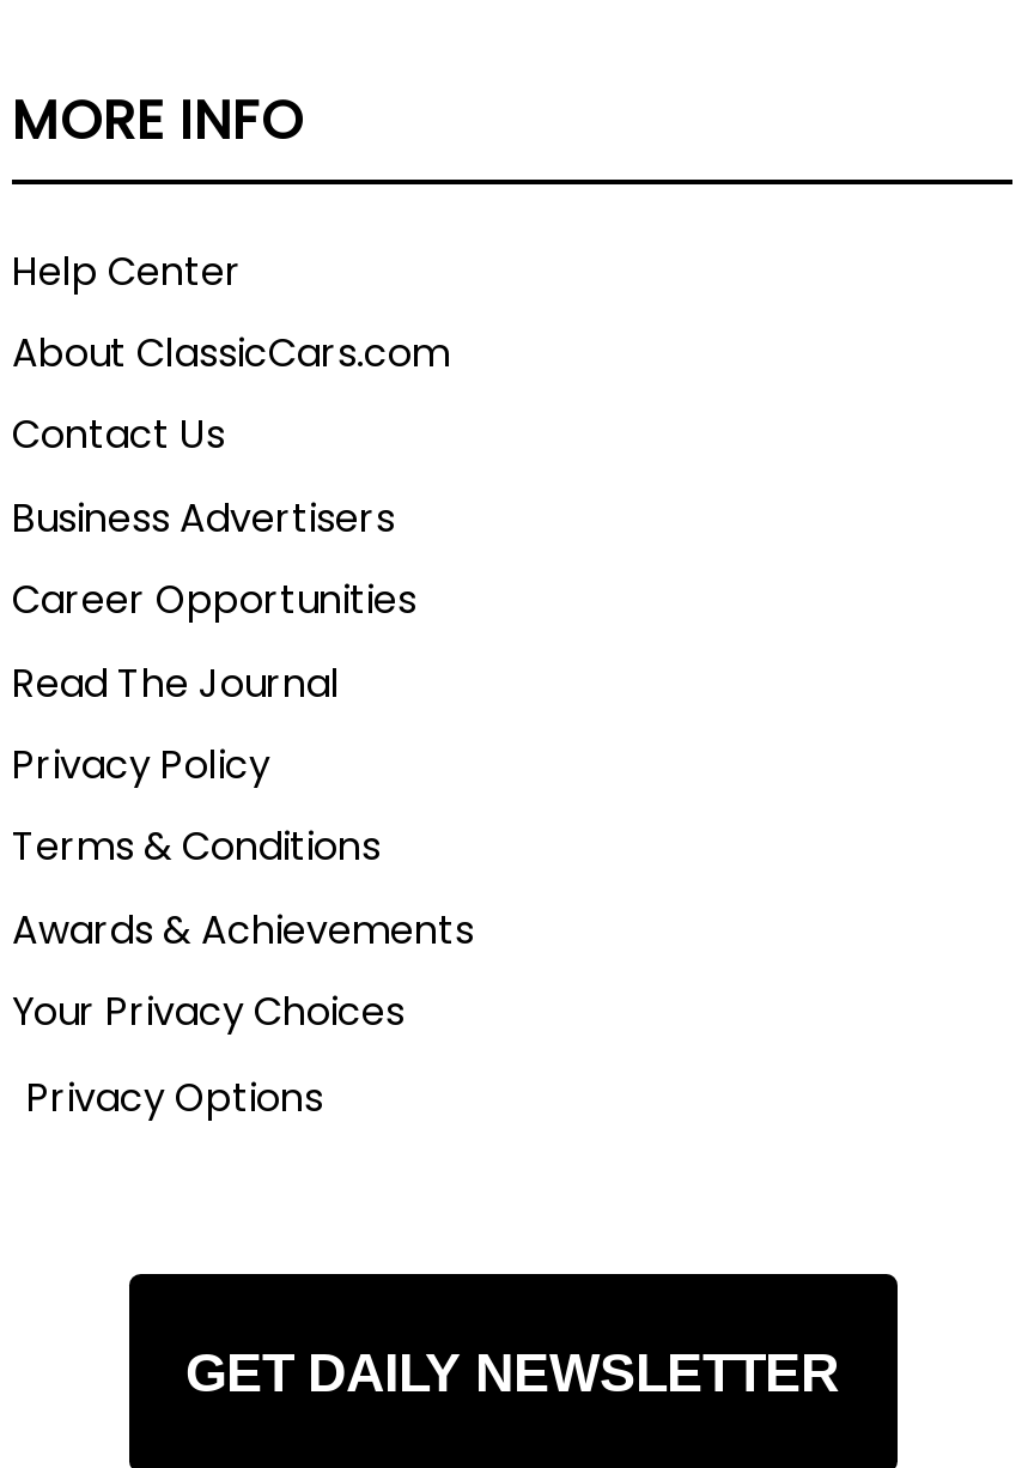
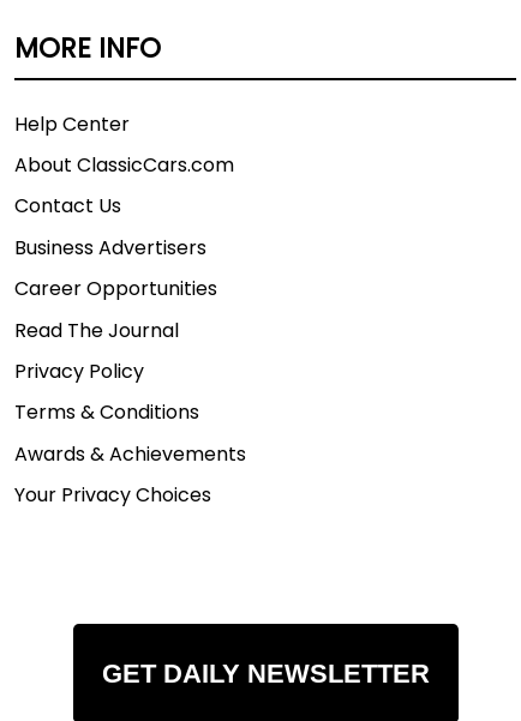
- Privacy Options
